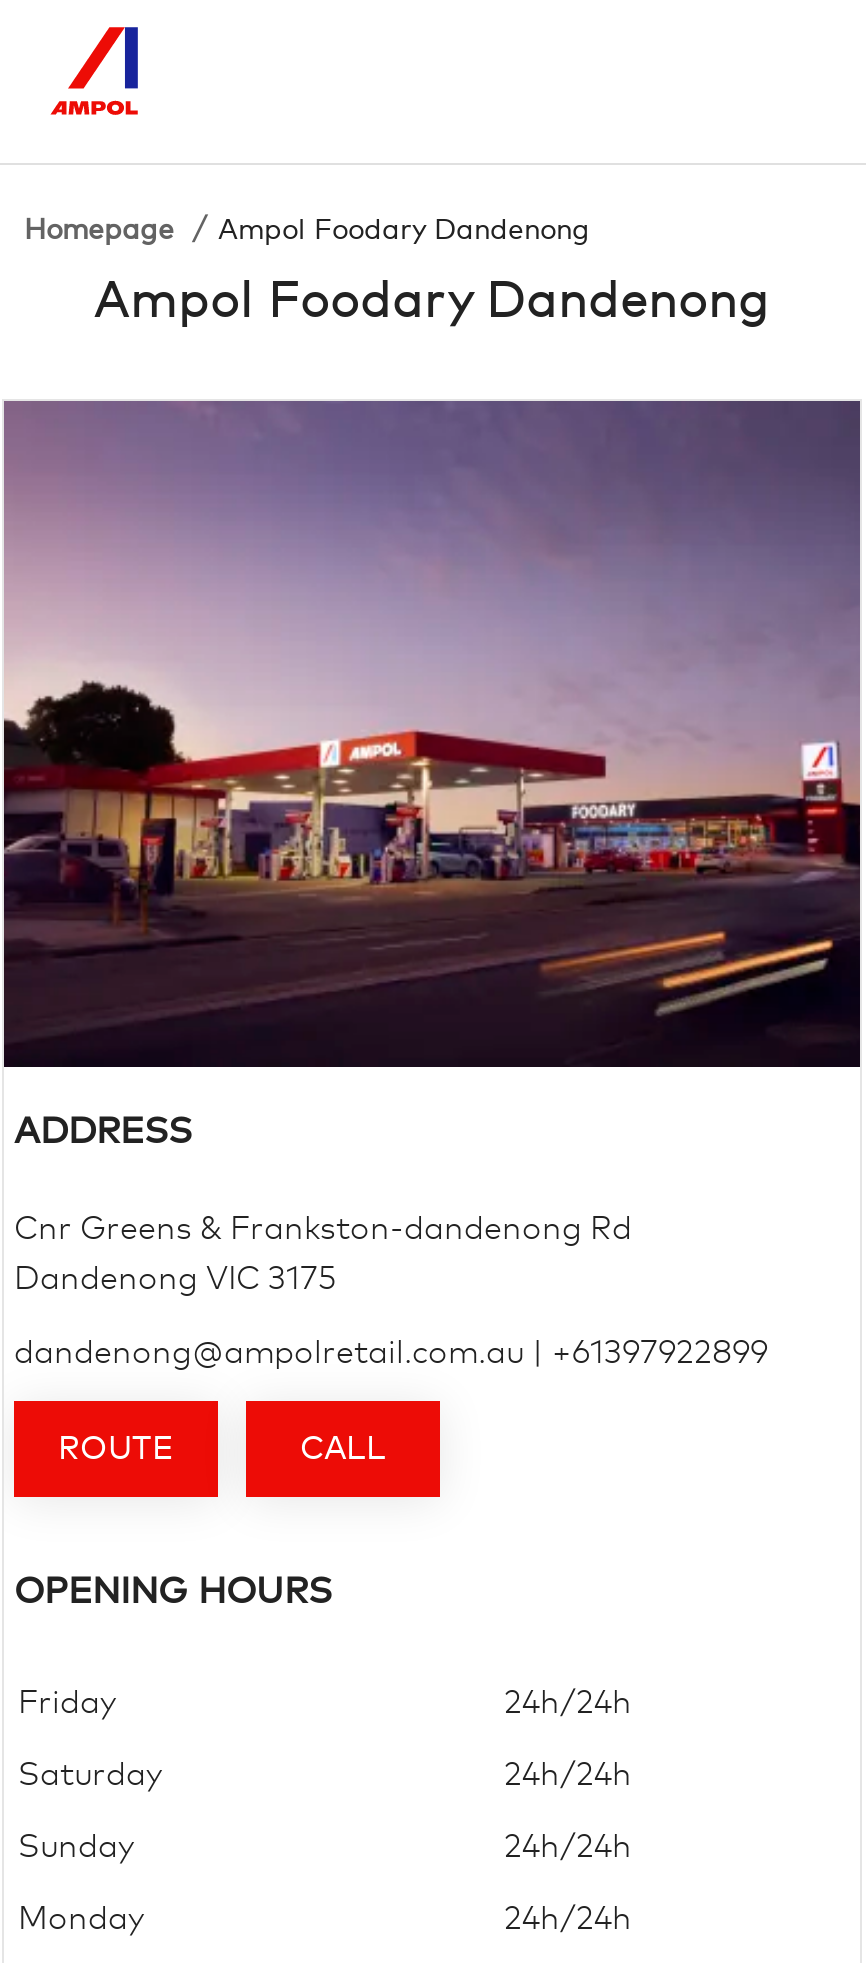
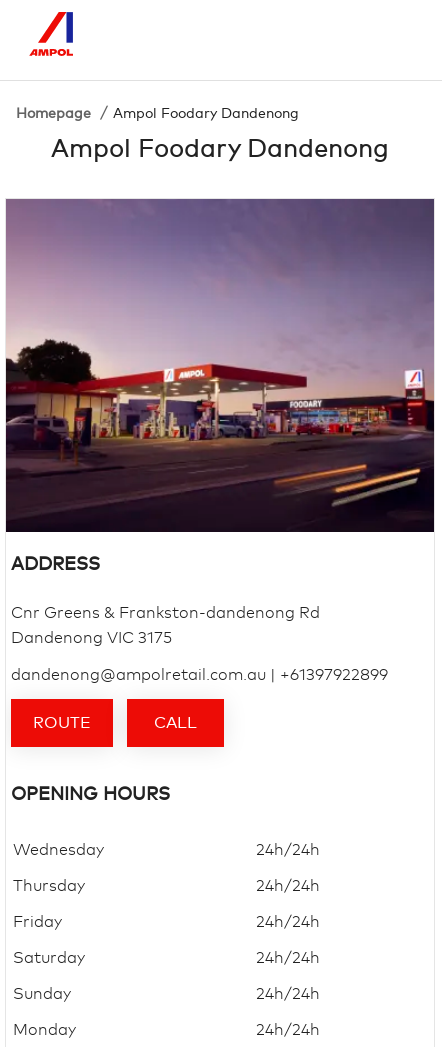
+ Wednesday
+ 24h/24h
+ Thursday
+ 24h/24h
